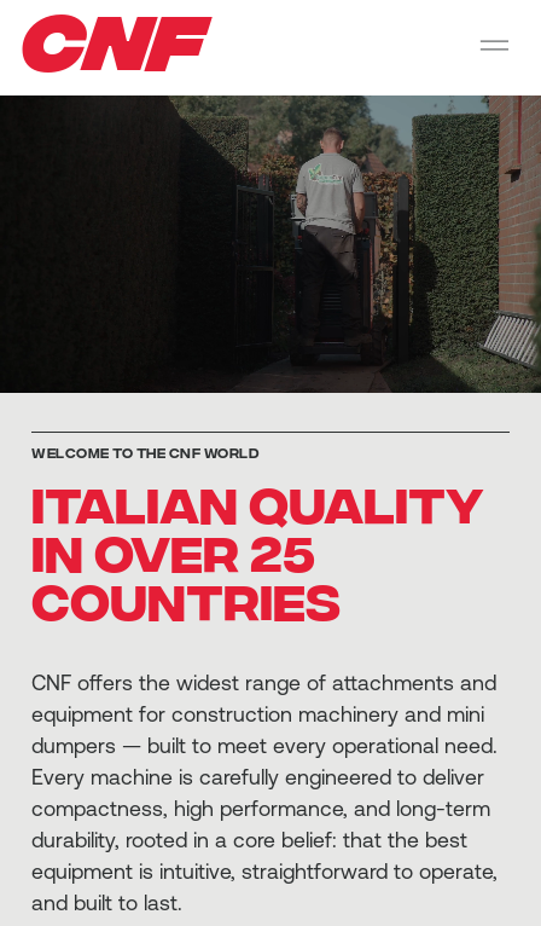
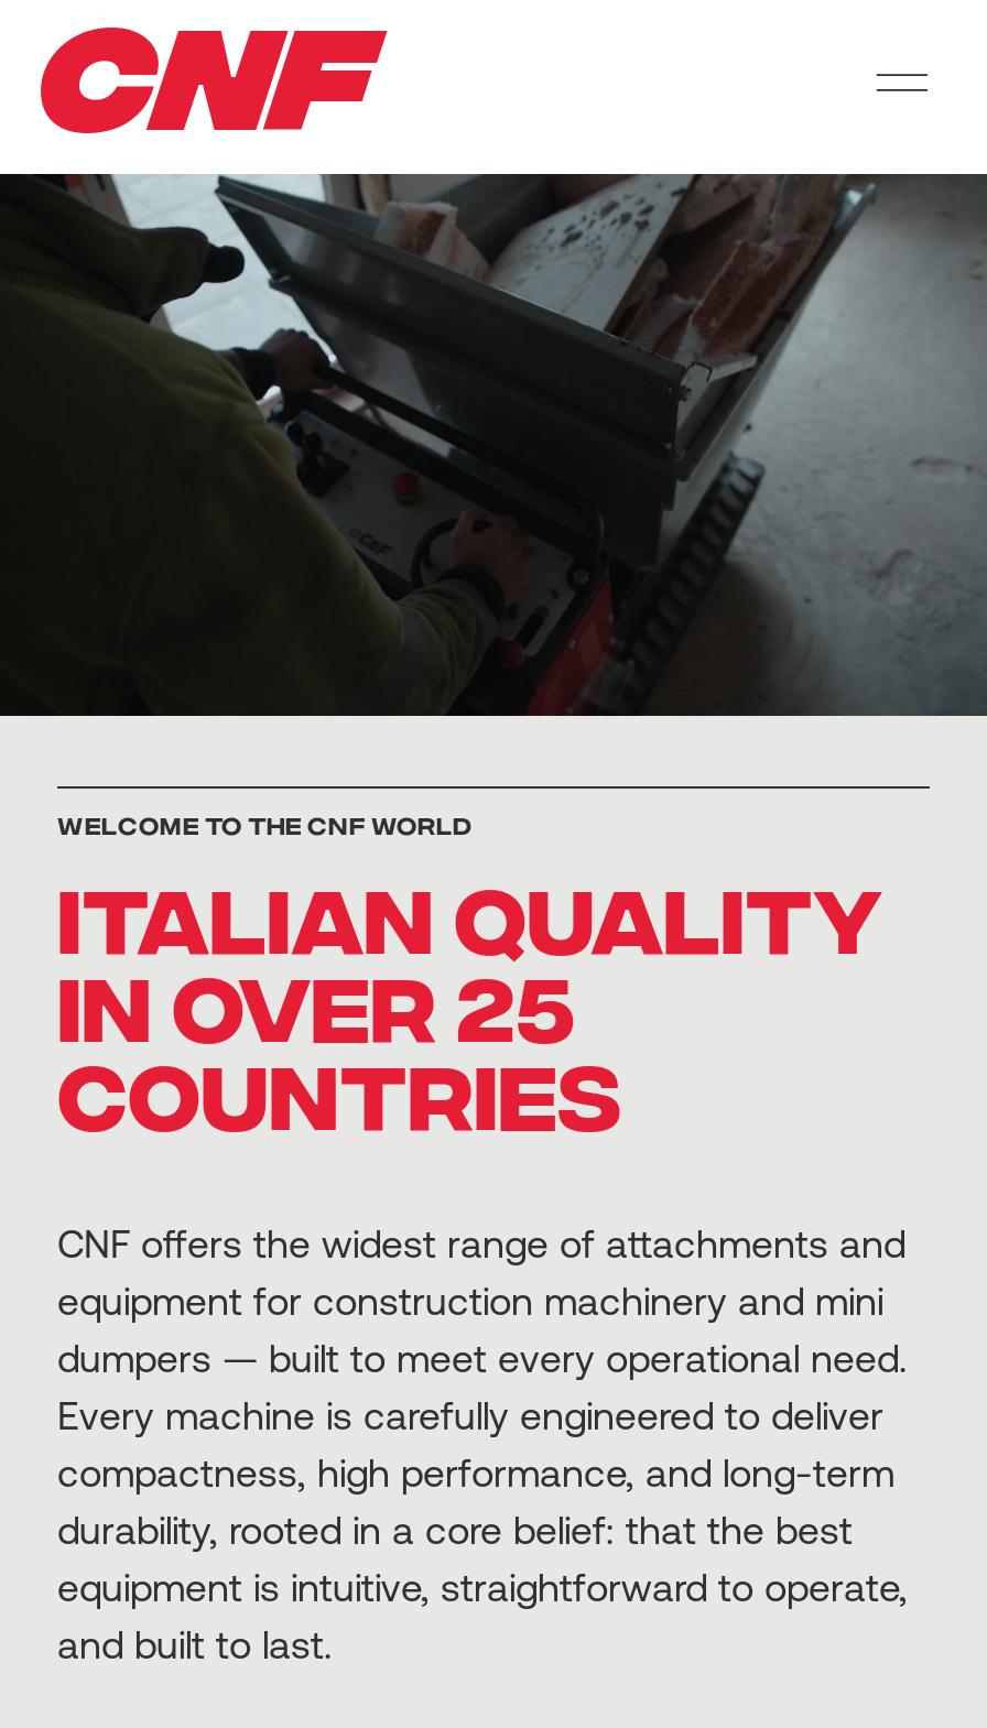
- [image]
+ [image]
